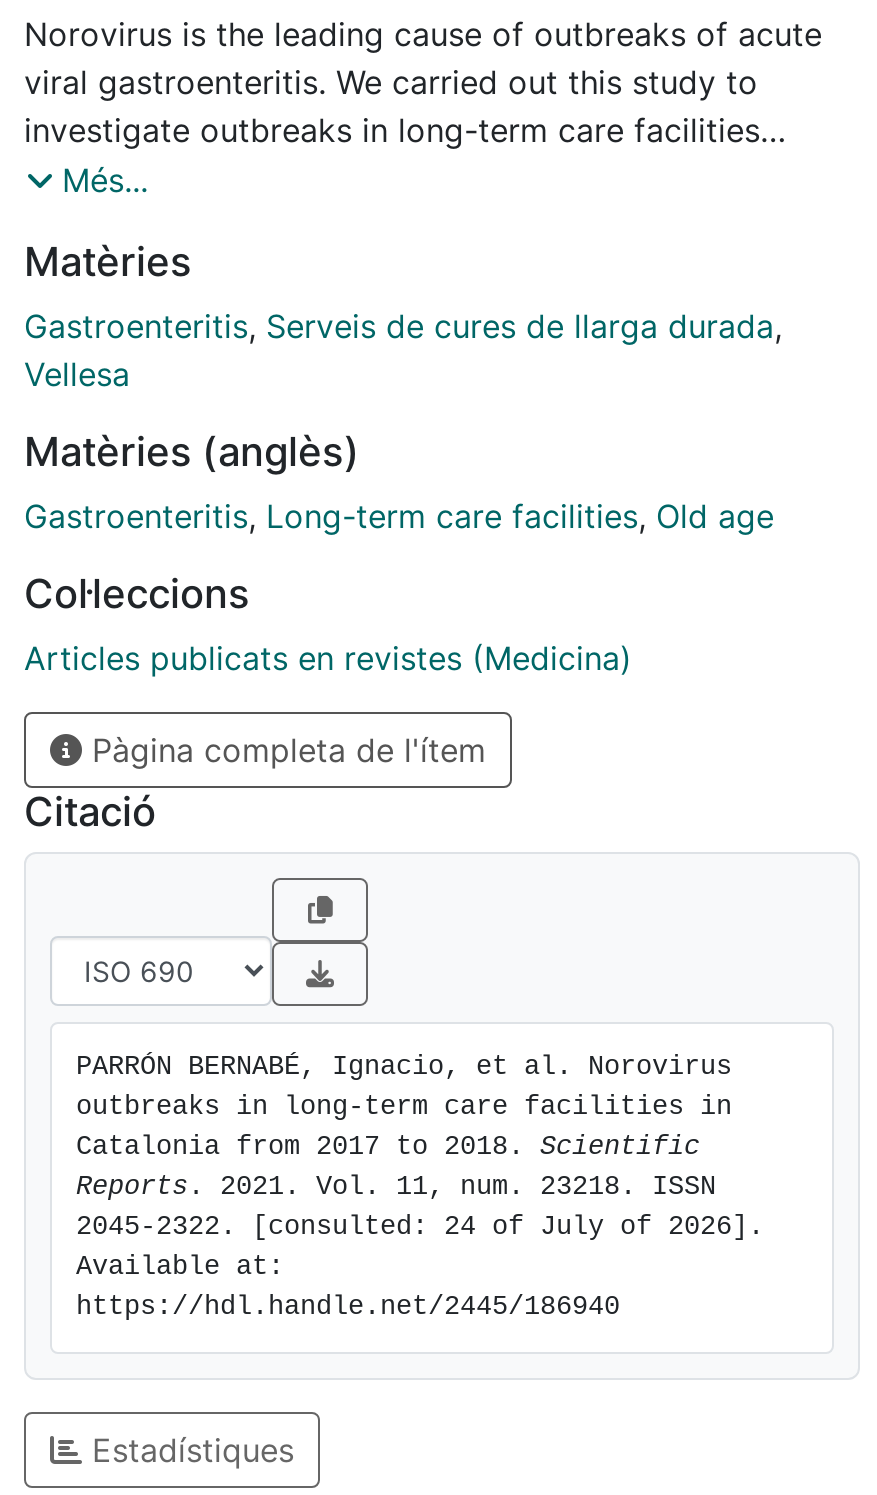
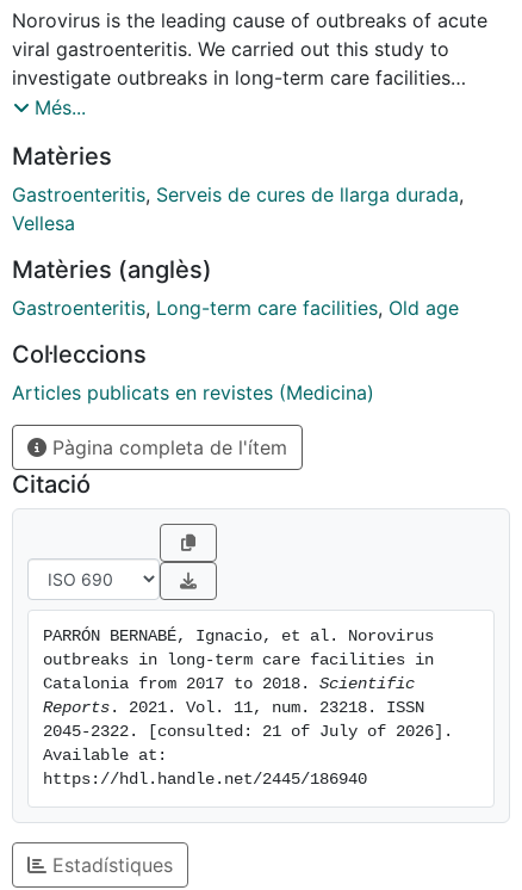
- 2045-2322. [consulted: 24 of July of 2026].
+ 2045-2322. [consulted: 21 of July of 2026].
